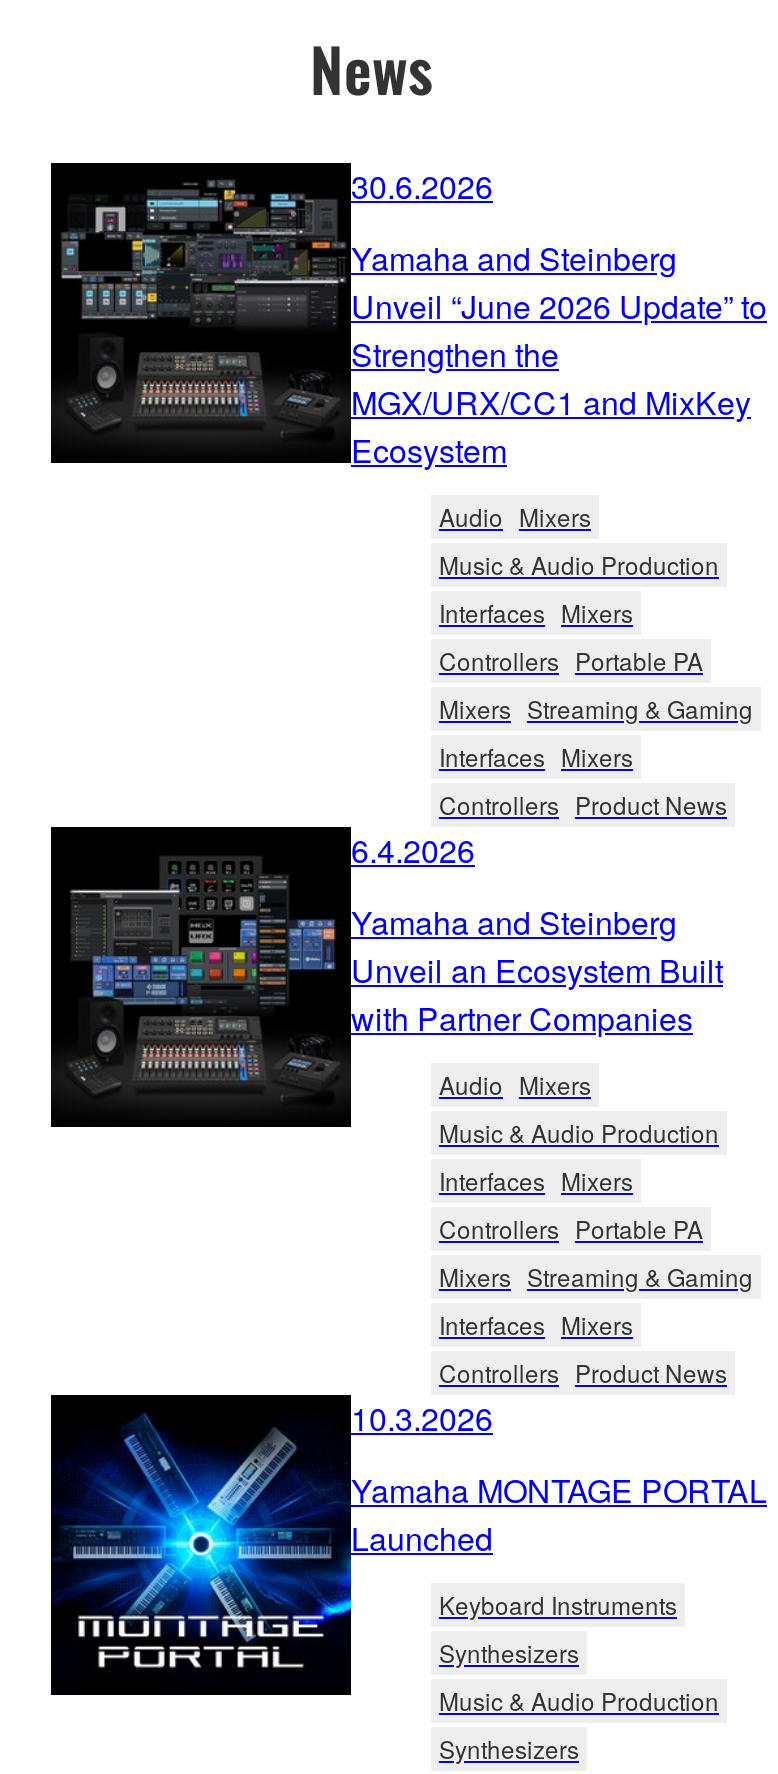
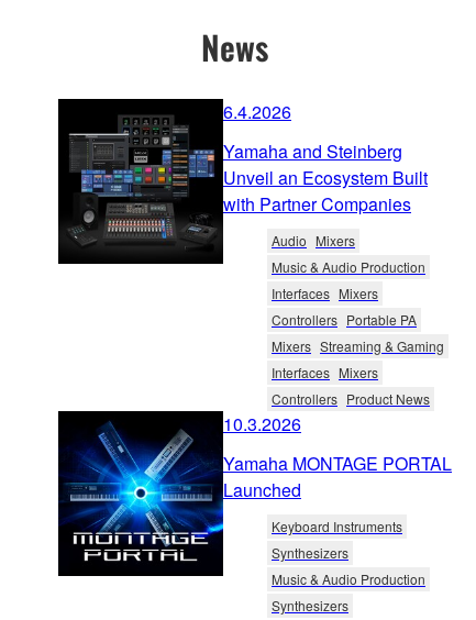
- [image]
- 30.6.2026
- Yamaha and Steinberg
- Unveil “June 2026 Update” to
- Strengthen the
- MGX/URX/CC1 and MixKey
- Ecosystem
- Audio Mixers
- Music & Audio Production
- Interfaces Mixers
- Controllers Portable PA
- Mixers Streaming & Gaming
- Interfaces Mixers
- Controllers Product News
